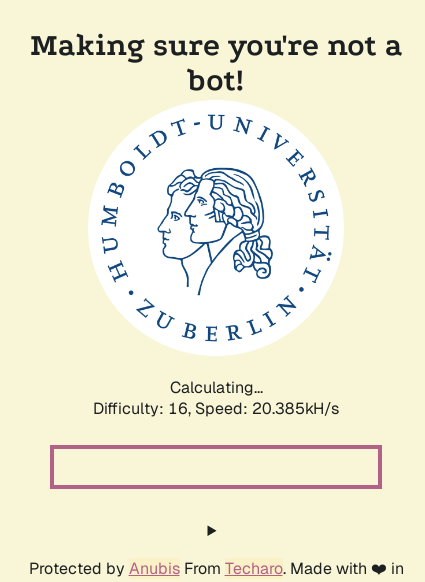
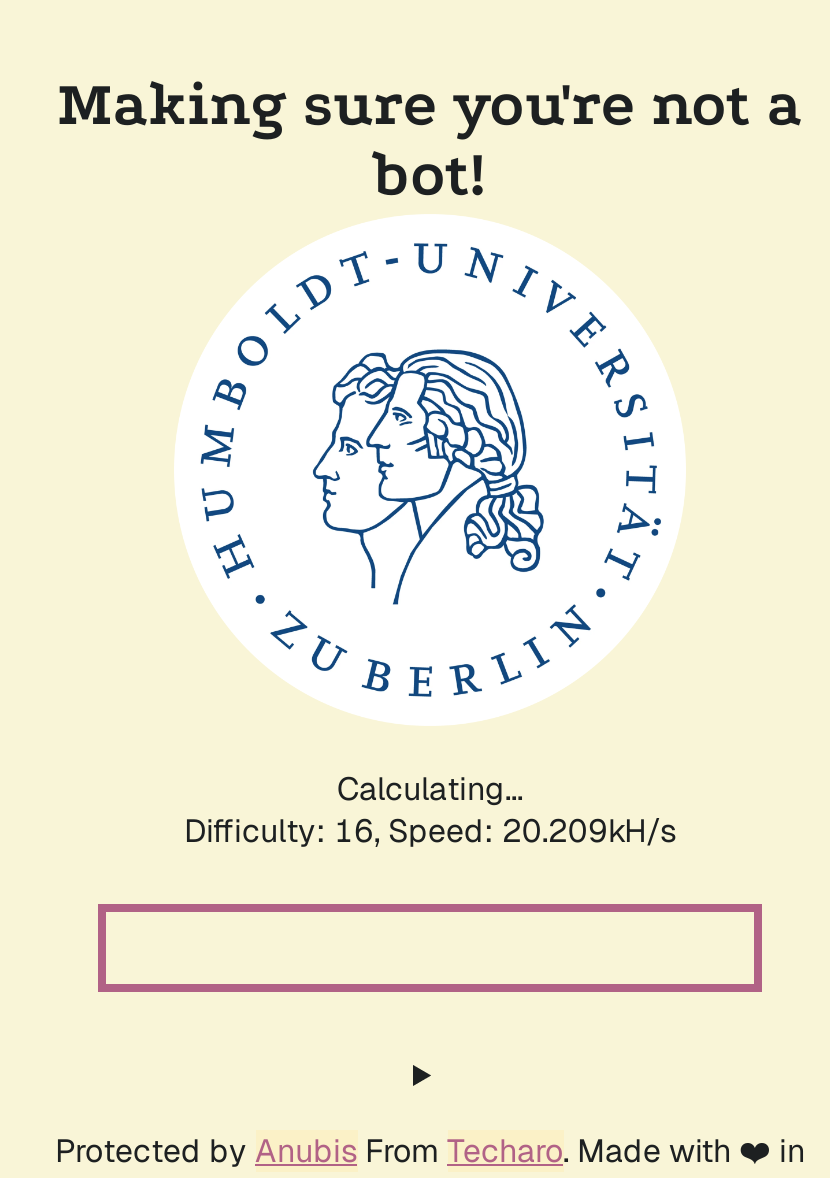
- Difficulty: 16, Speed: 20.385kH/s
+ Difficulty: 16, Speed: 20.209kH/s
